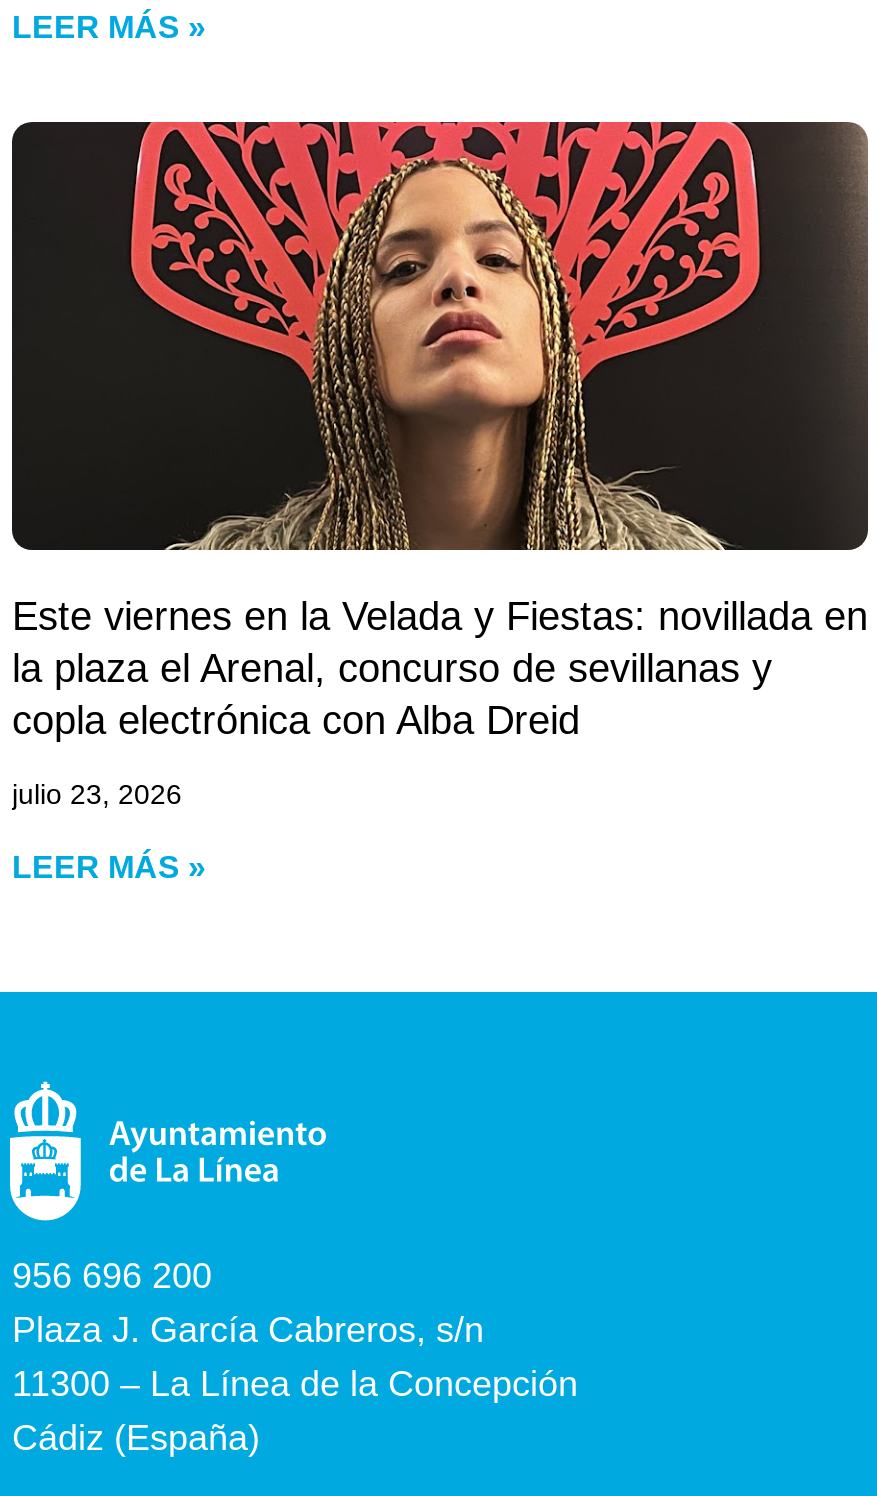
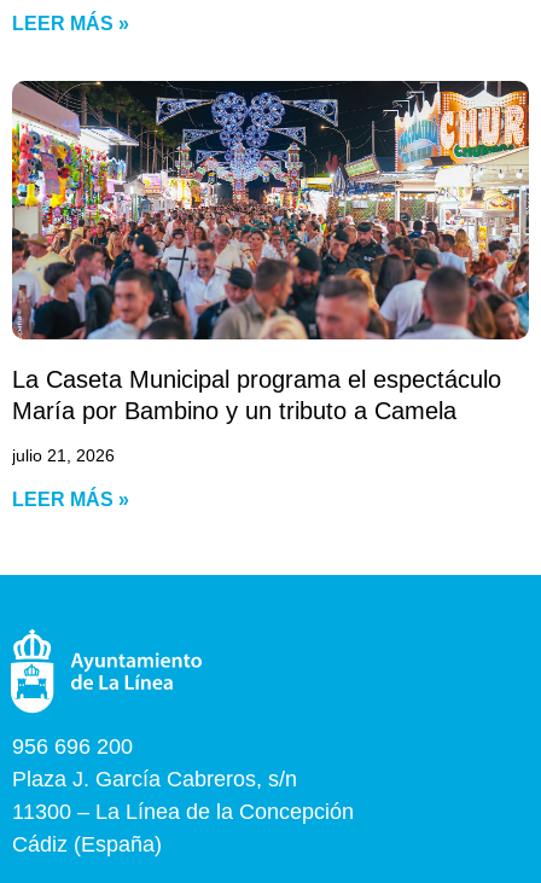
- [image]
- Este viernes en la Velada y Fiestas: novillada en
- la plaza el Arenal, concurso de sevillanas y
- copla electrónica con Alba Dreid
+ [image]
+ La Caseta Municipal programa el espectáculo
+ María por Bambino y un tributo a Camela

- julio 23, 2026
+ julio 21, 2026
